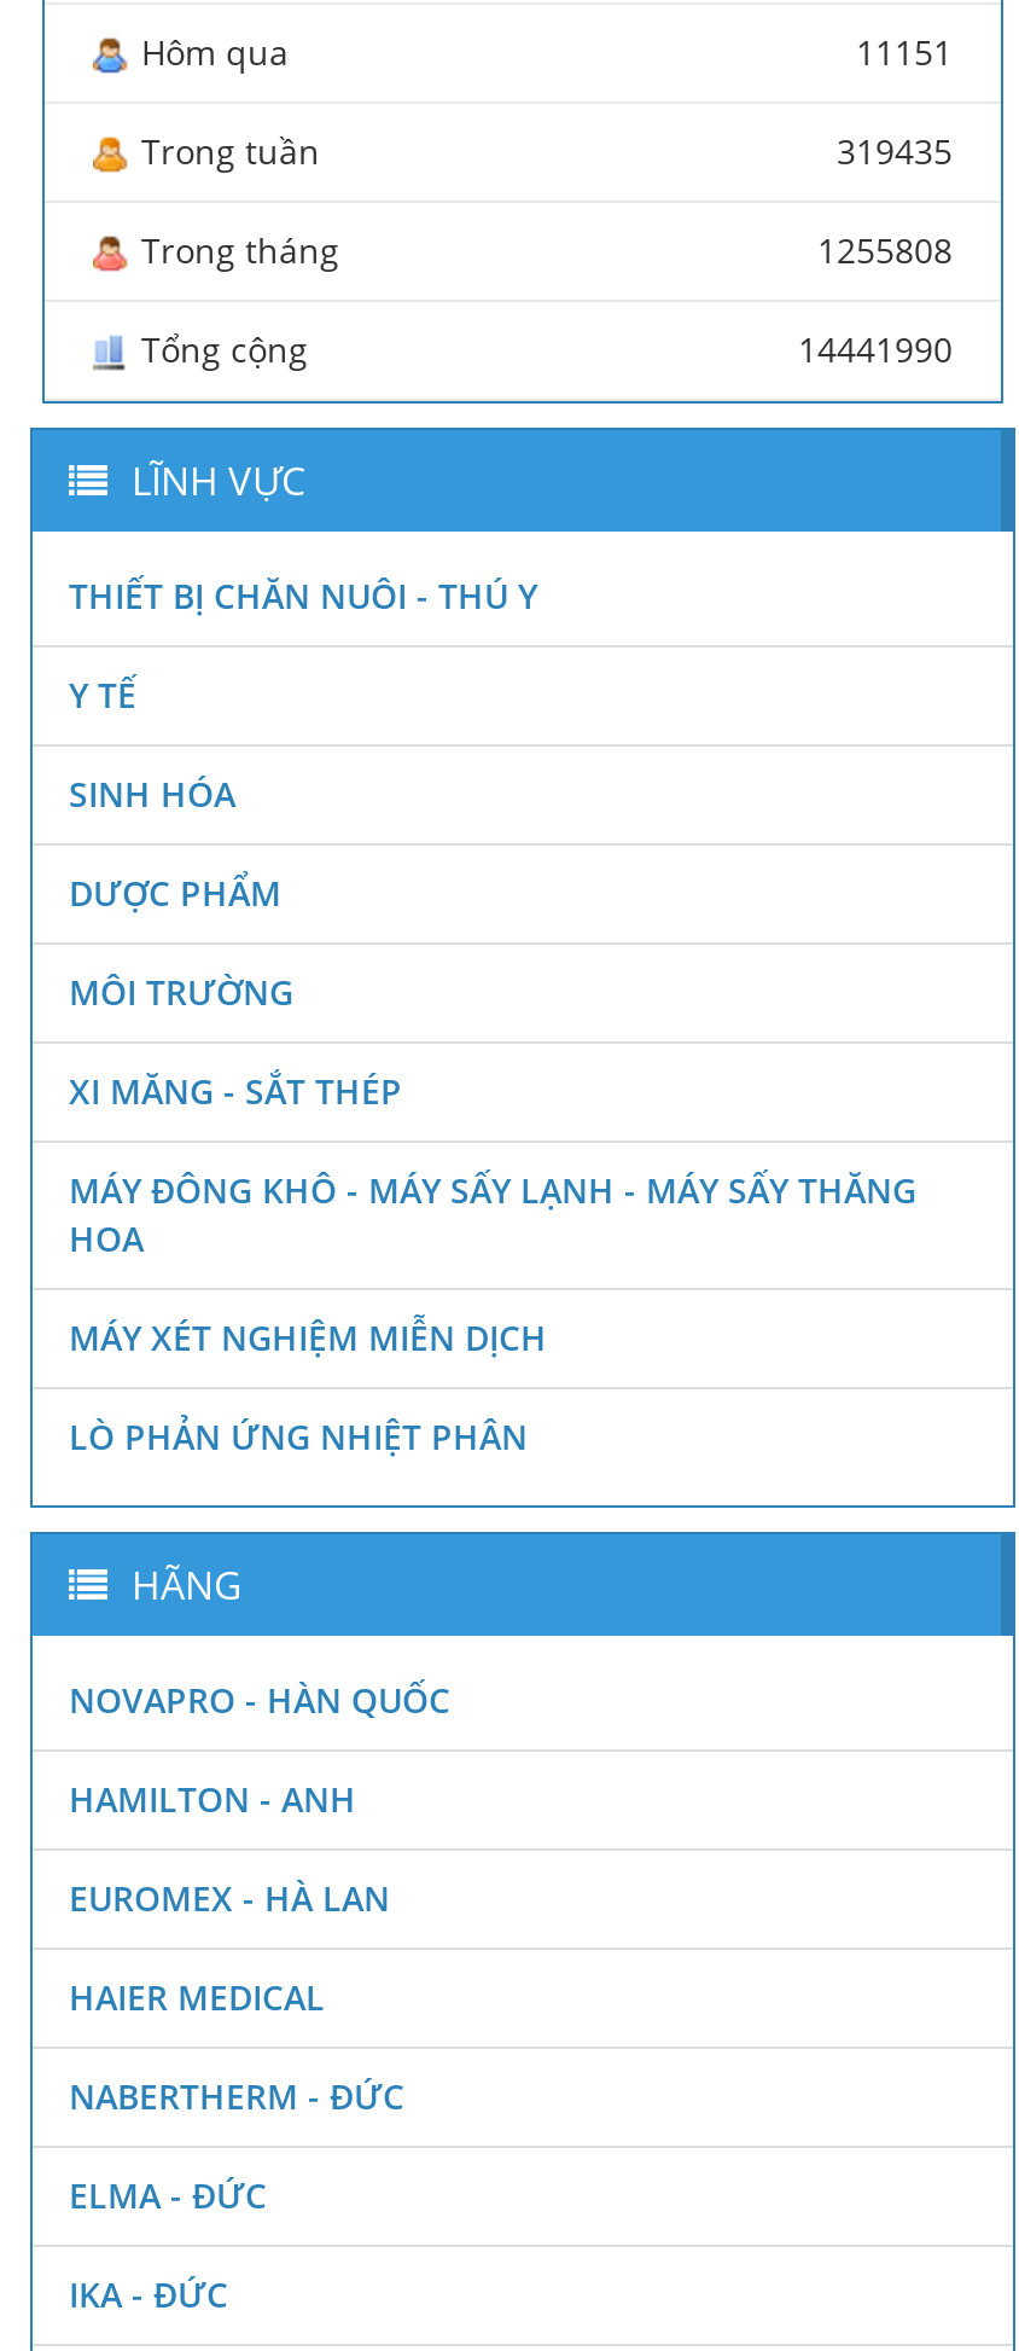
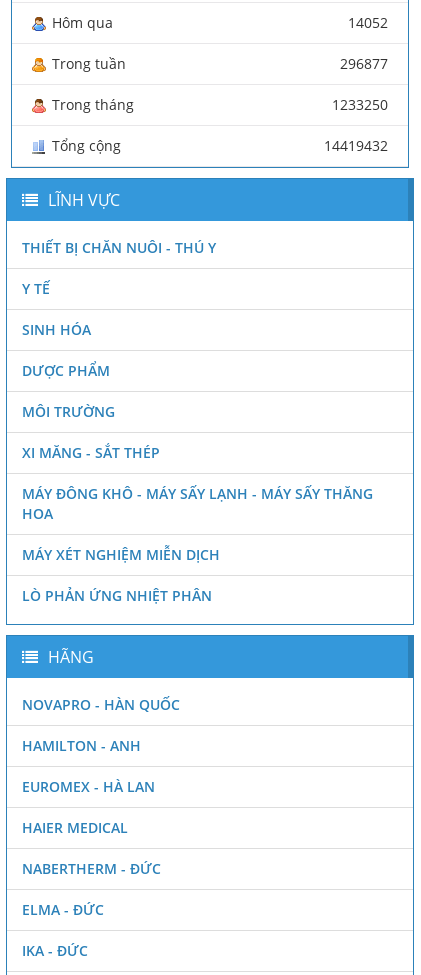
- 11151
+ 14052

- 319435
+ 296877

- 1255808
+ 1233250

- 14441990
+ 14419432
